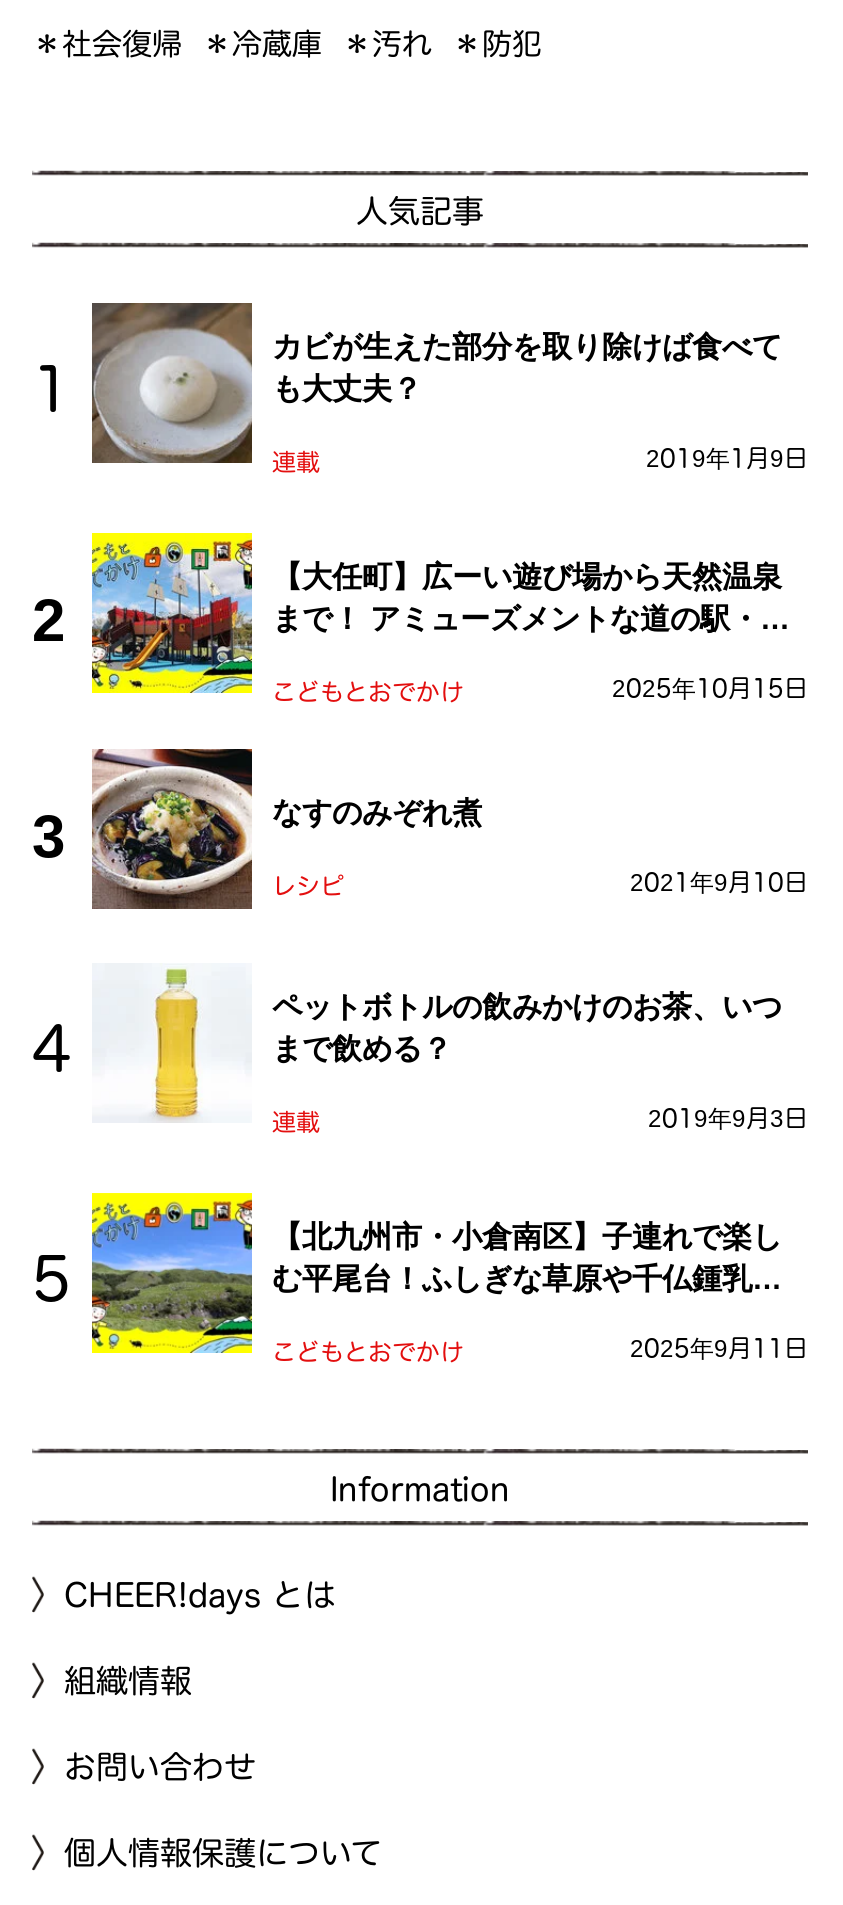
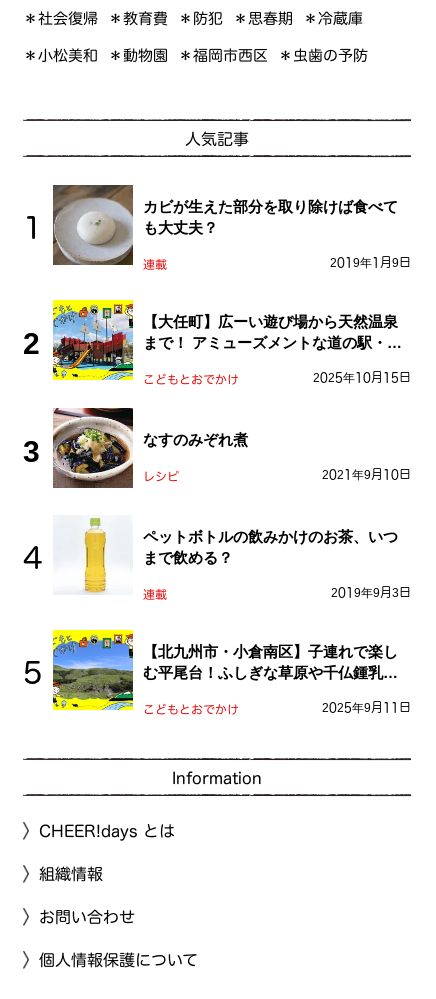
- ＊冷蔵庫
- ＊汚れ
+ ＊教育費

+ ＊思春期
+ ＊冷蔵庫
+ ＊小松美和
+ ＊動物園
+ ＊福岡市西区
+ ＊虫歯の予防
